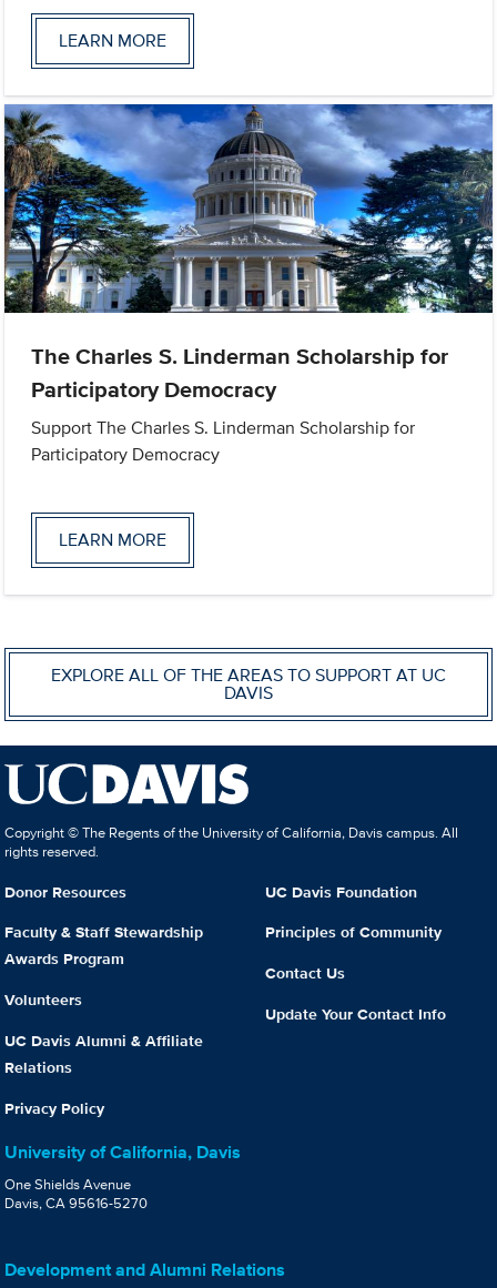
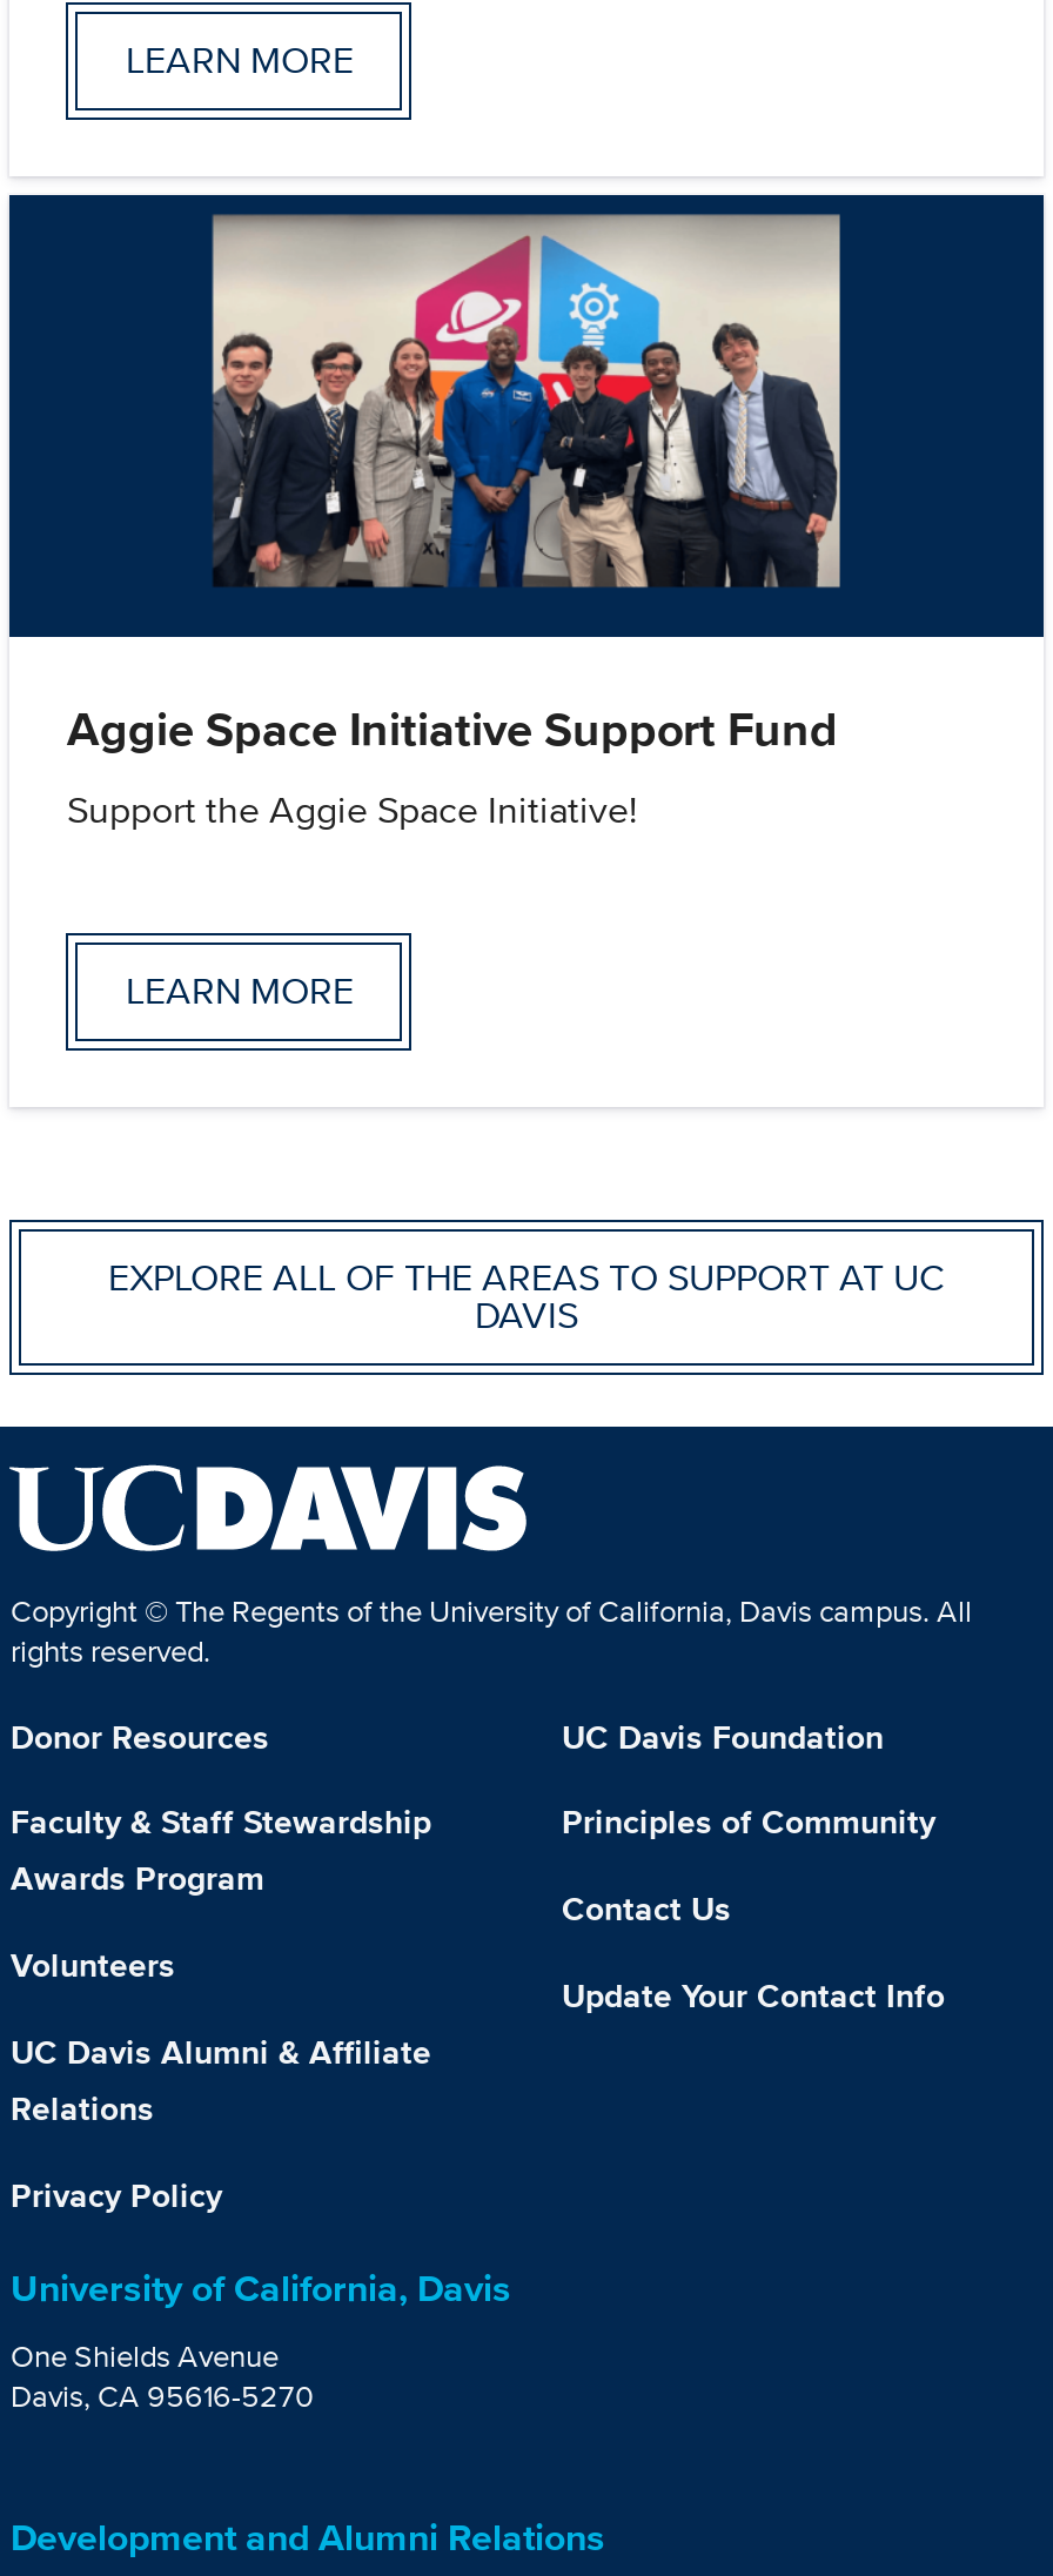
- [image]
- The Charles S. Linderman Scholarship for
- Participatory Democracy
- Support The Charles S. Linderman Scholarship for
- Participatory Democracy
+ [image]
+ Aggie Space Initiative Support Fund
+ Support the Aggie Space Initiative!
